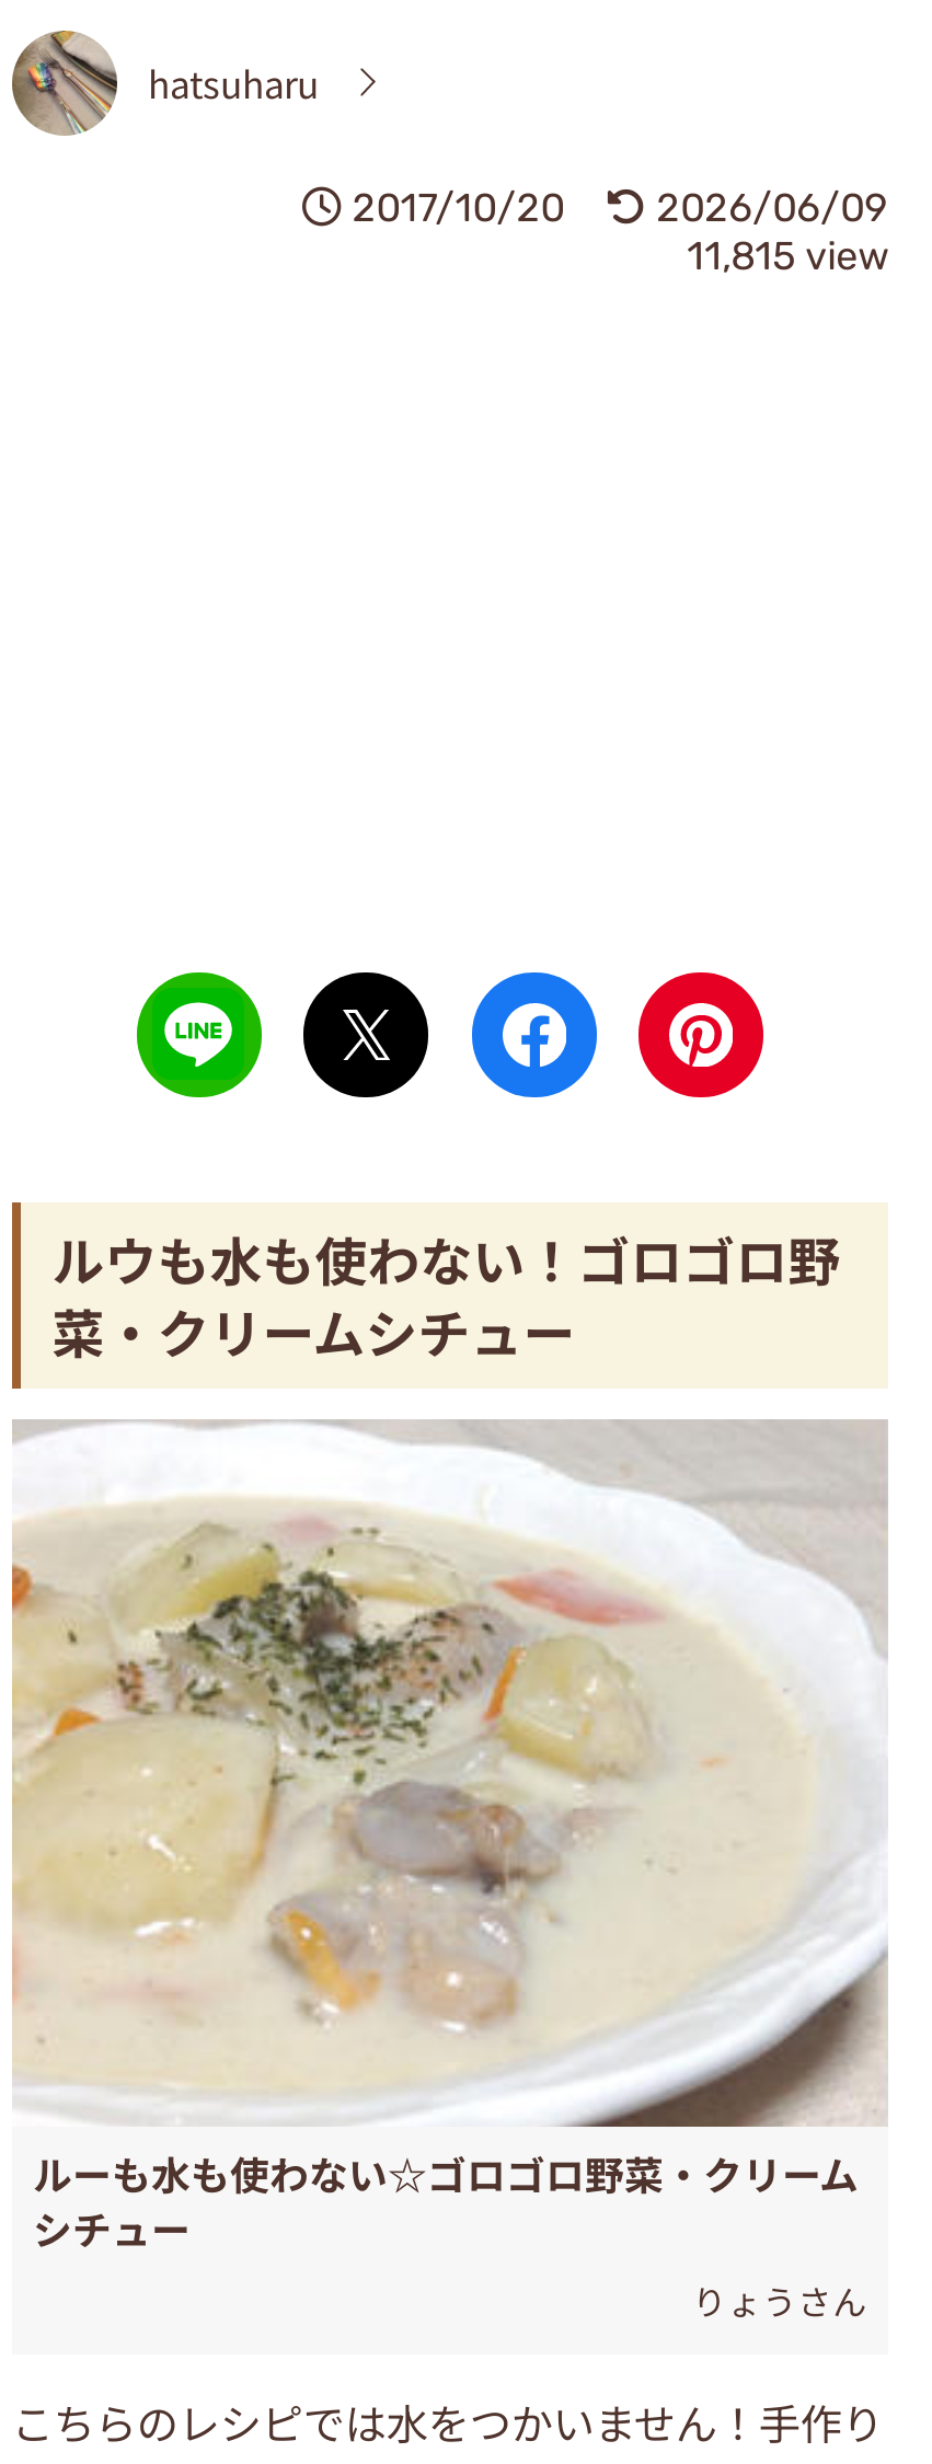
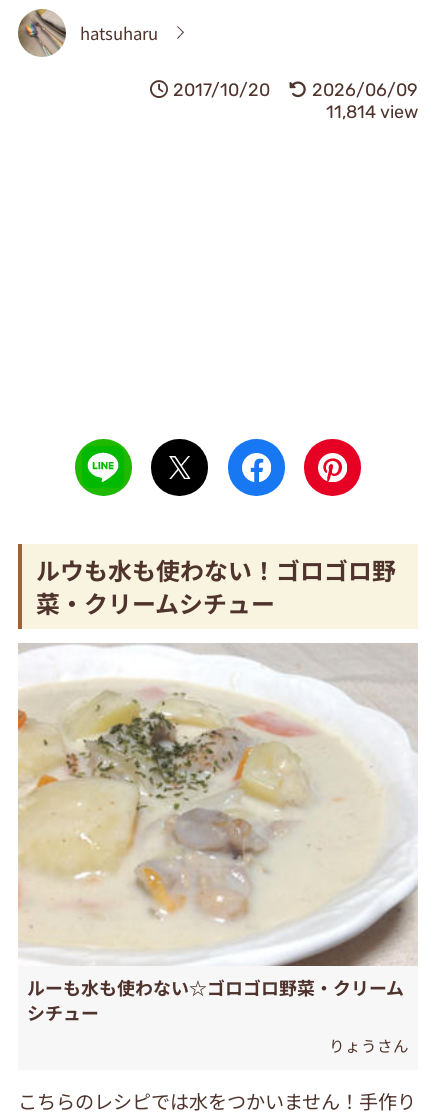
- 11,815 view
+ 11,814 view
